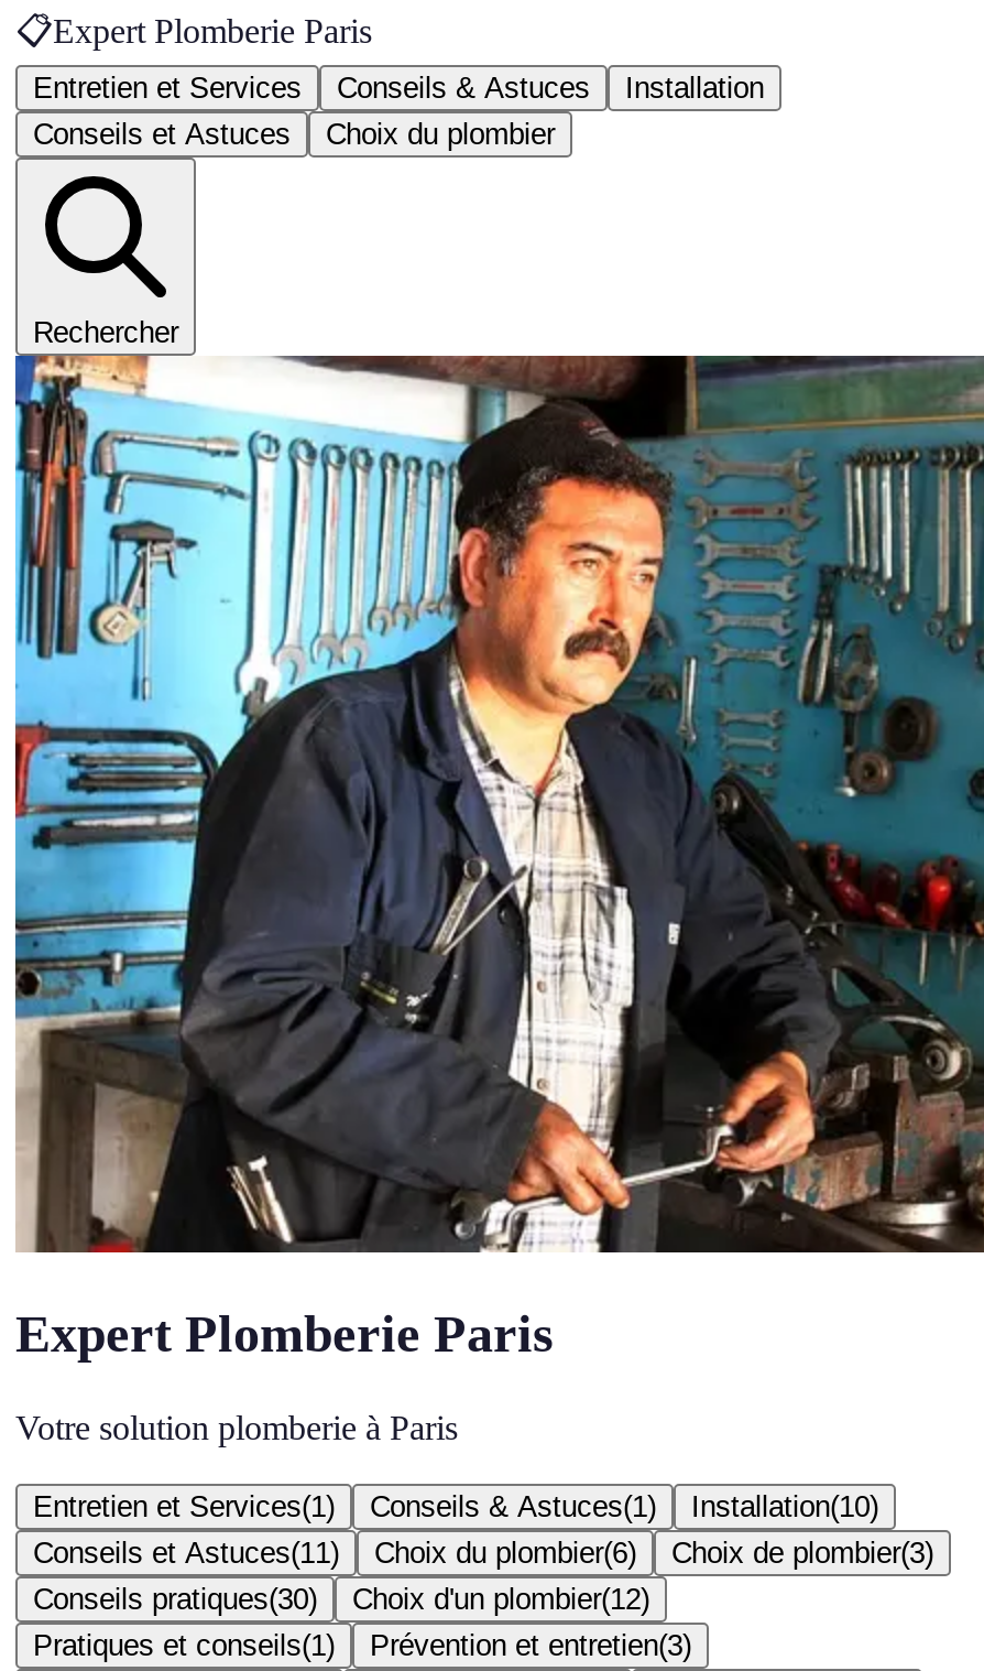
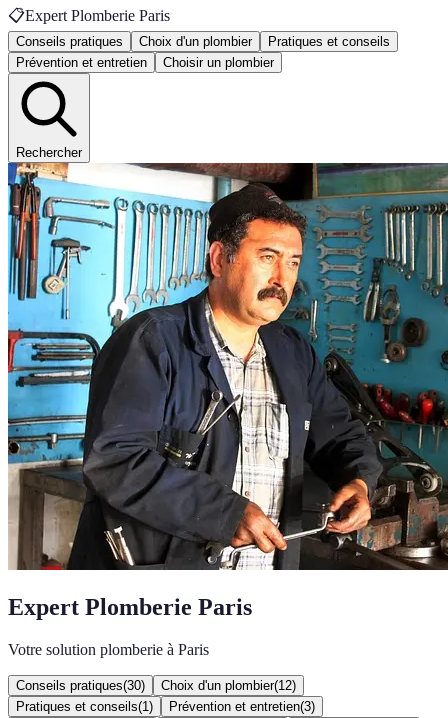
- Entretien et Services
- Conseils & Astuces
- Installation
- Conseils et Astuces
- Choix du plombier
+ Conseils pratiques
+ Choix d'un plombier
+ Pratiques et conseils
+ Prévention et entretien
+ Choisir un plombier

- Entretien et Services(1)
- Conseils & Astuces(1)
- Installation(10)
- Conseils et Astuces(11)
- Choix du plombier(6)
- Choix de plombier(3)
